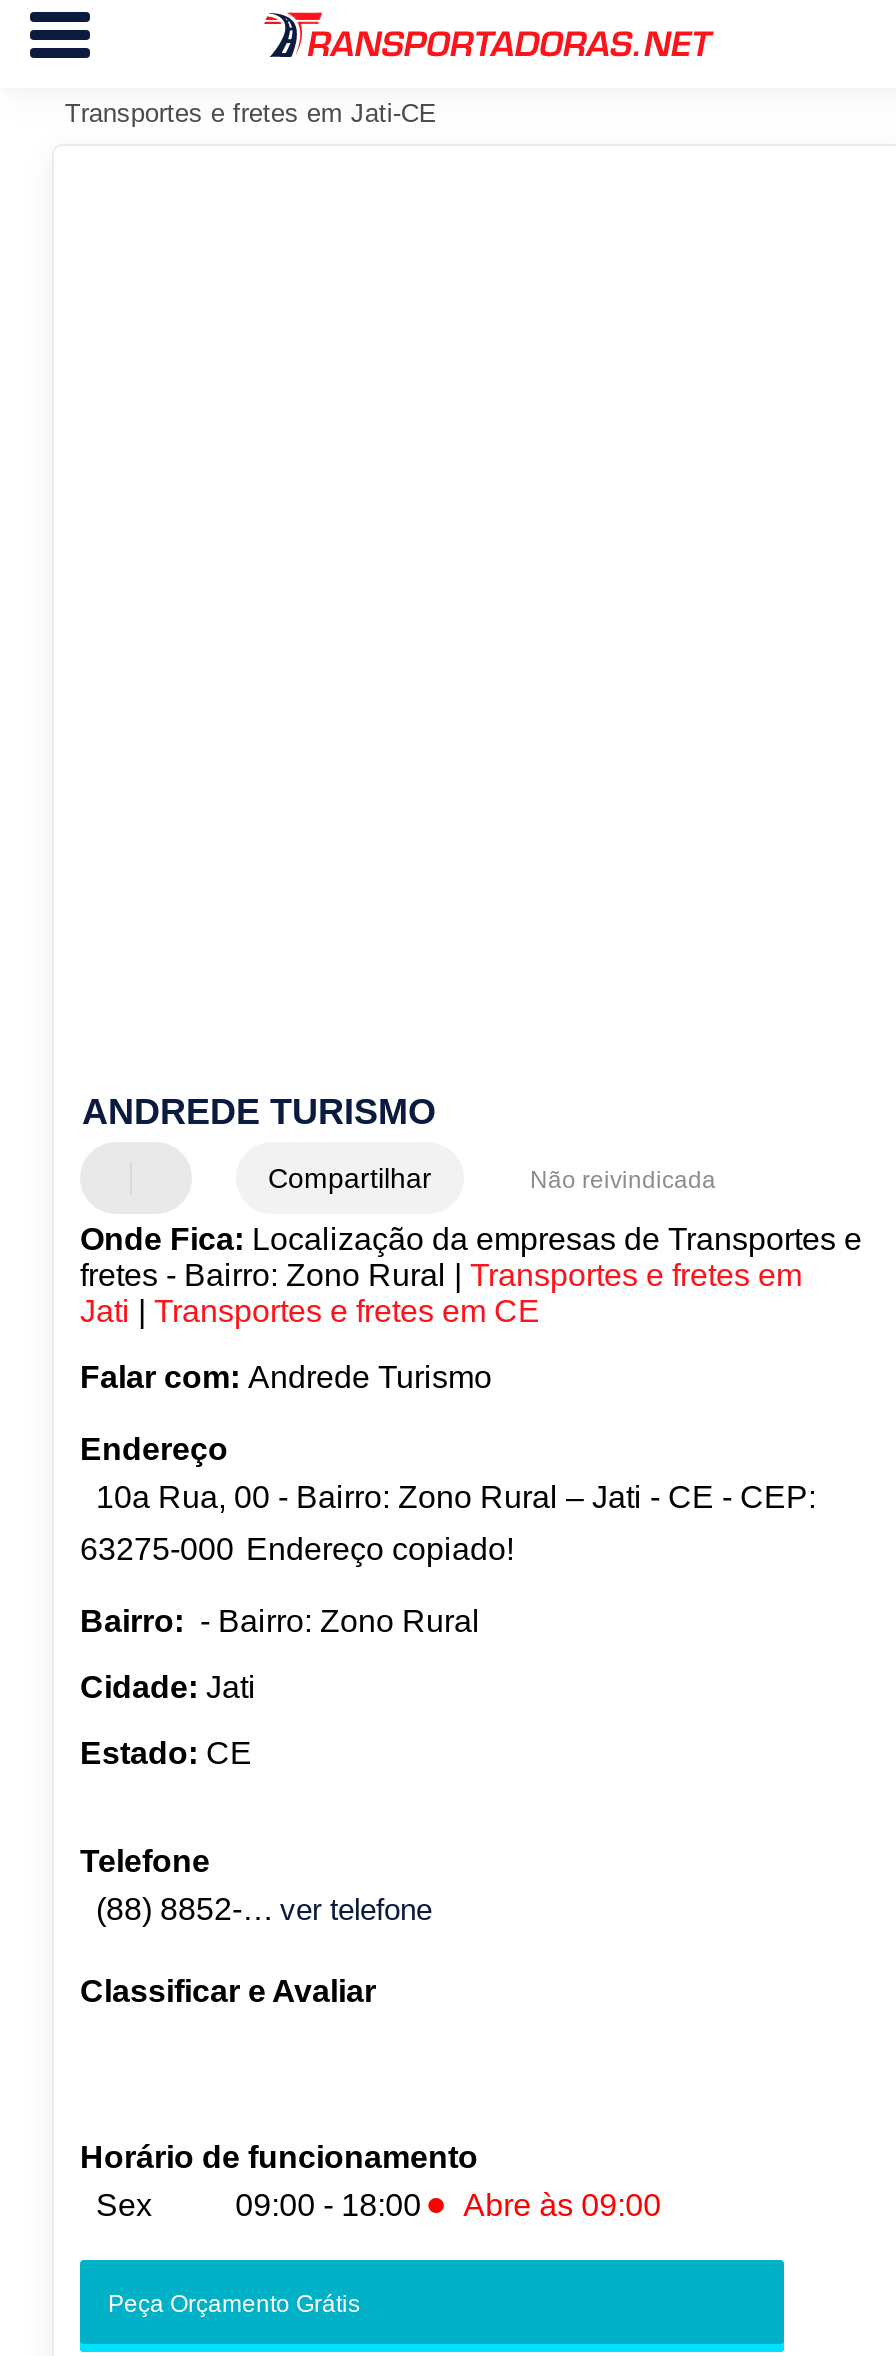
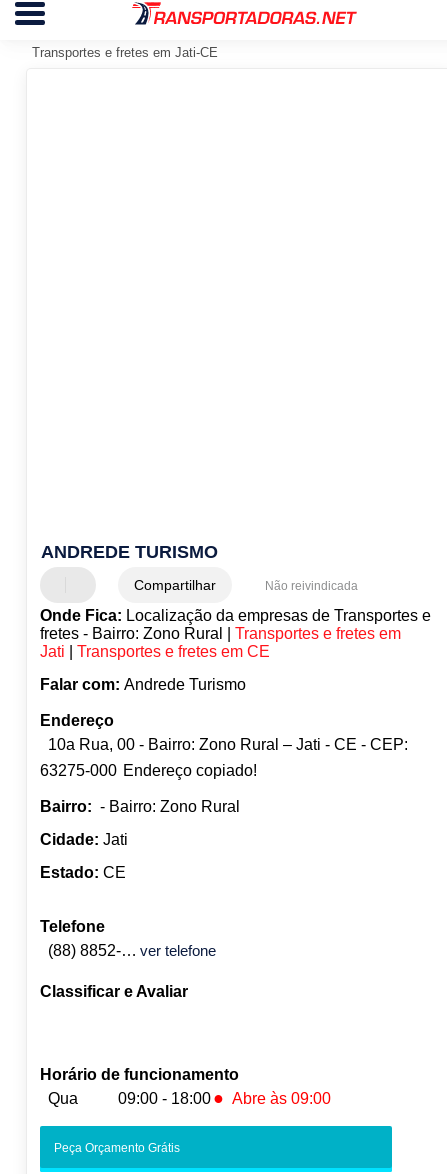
- Sex
+ Qua
